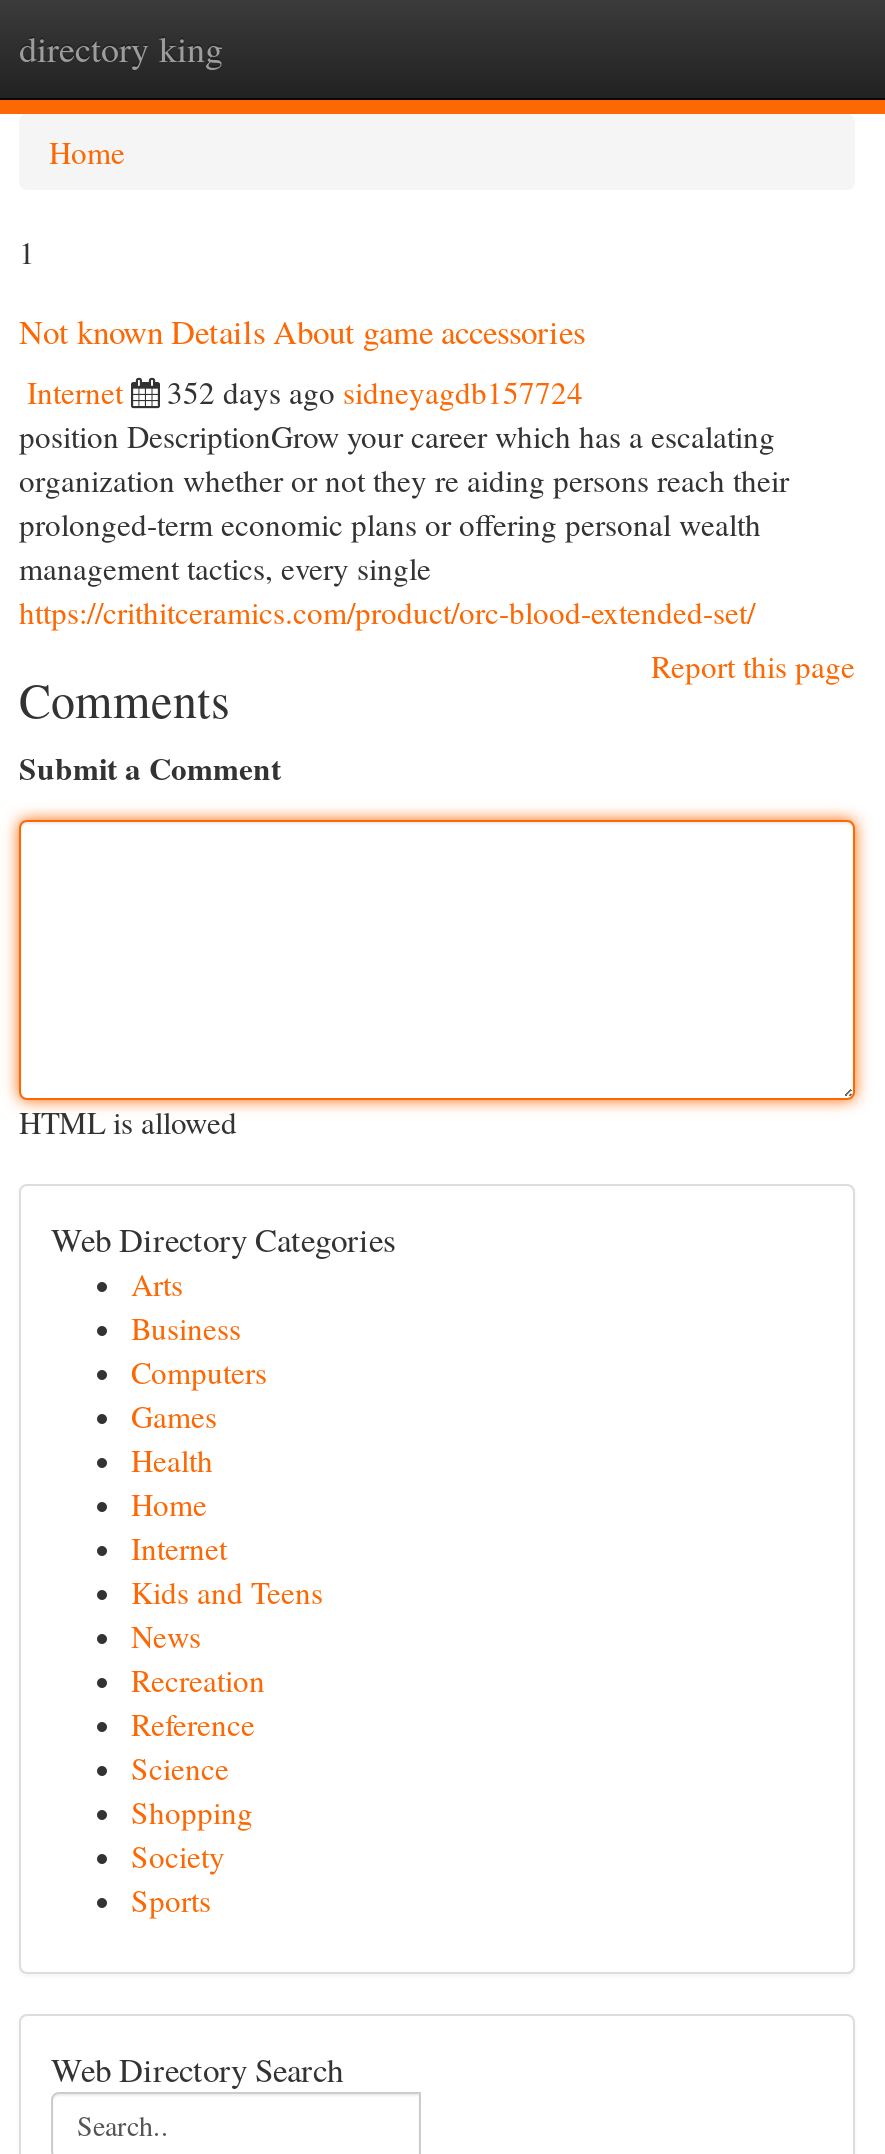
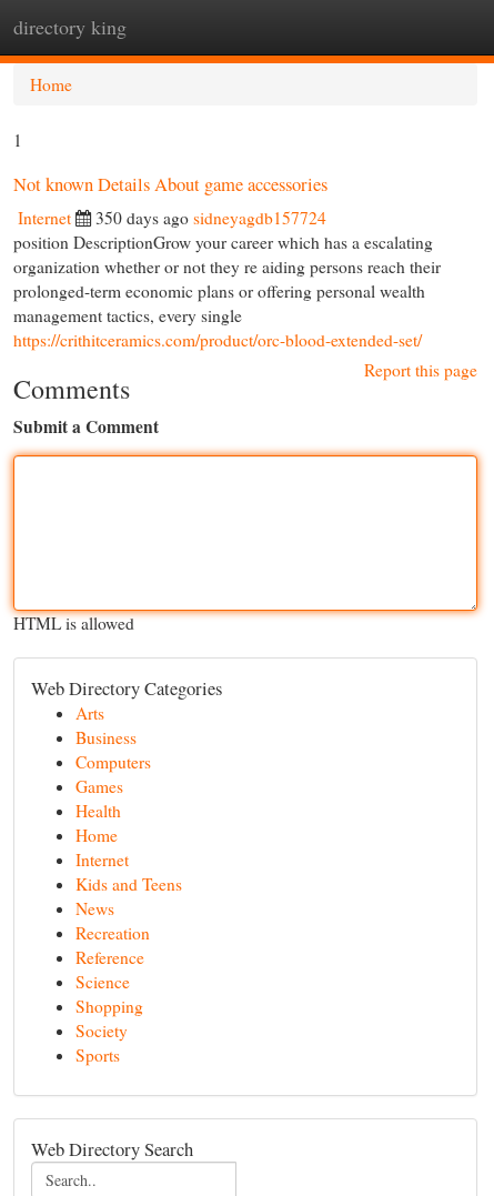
- 352 days ago sidneyagdb157724
+ 350 days ago sidneyagdb157724
